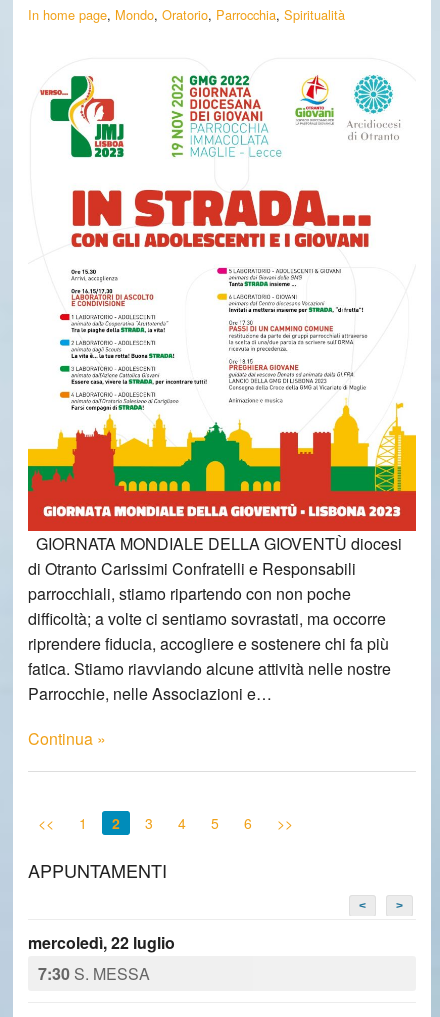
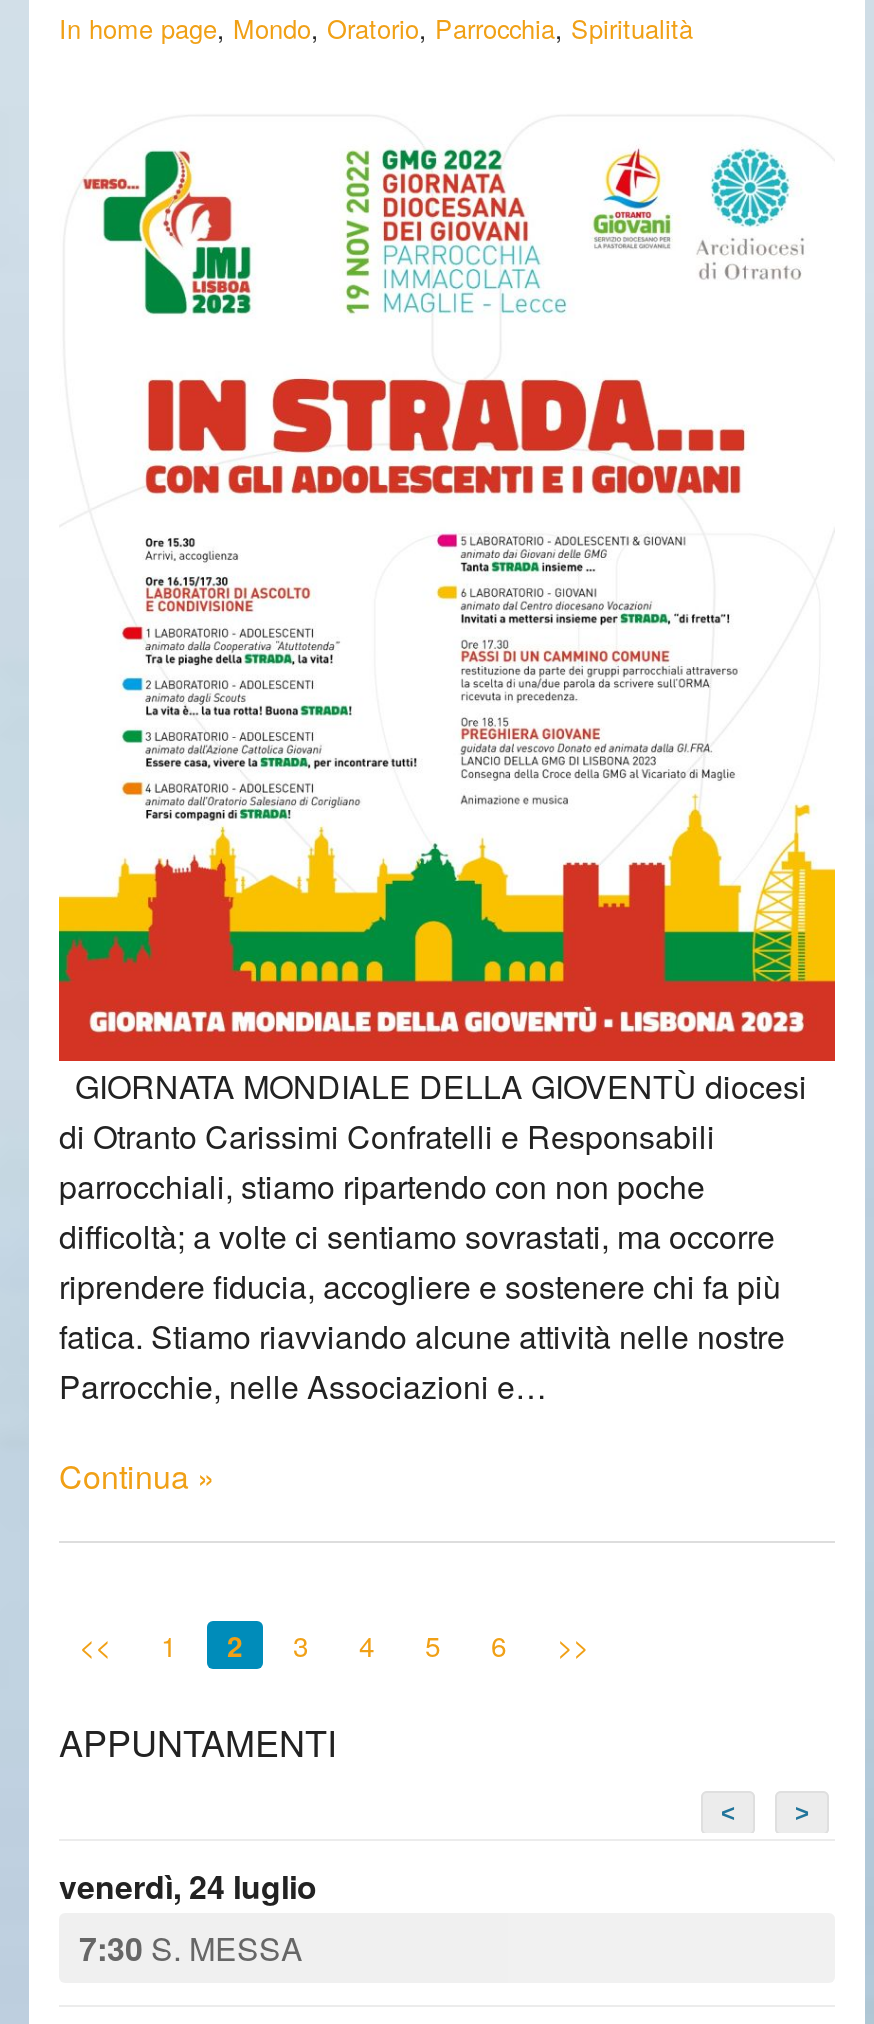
- mercoledì, 22 luglio
+ venerdì, 24 luglio
